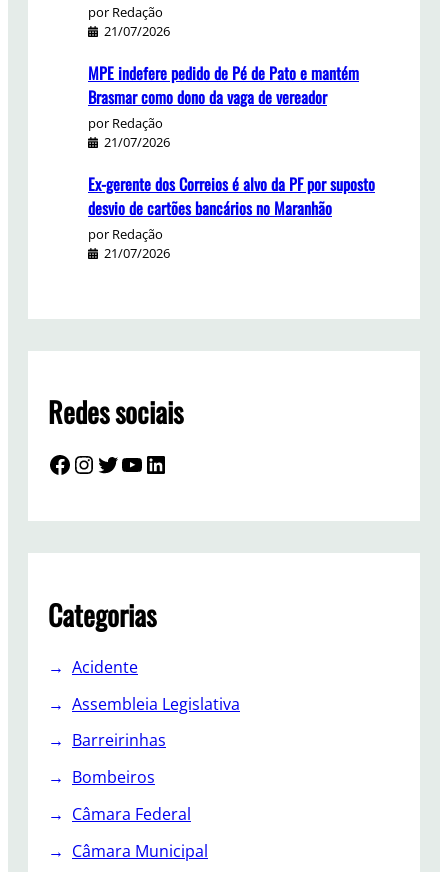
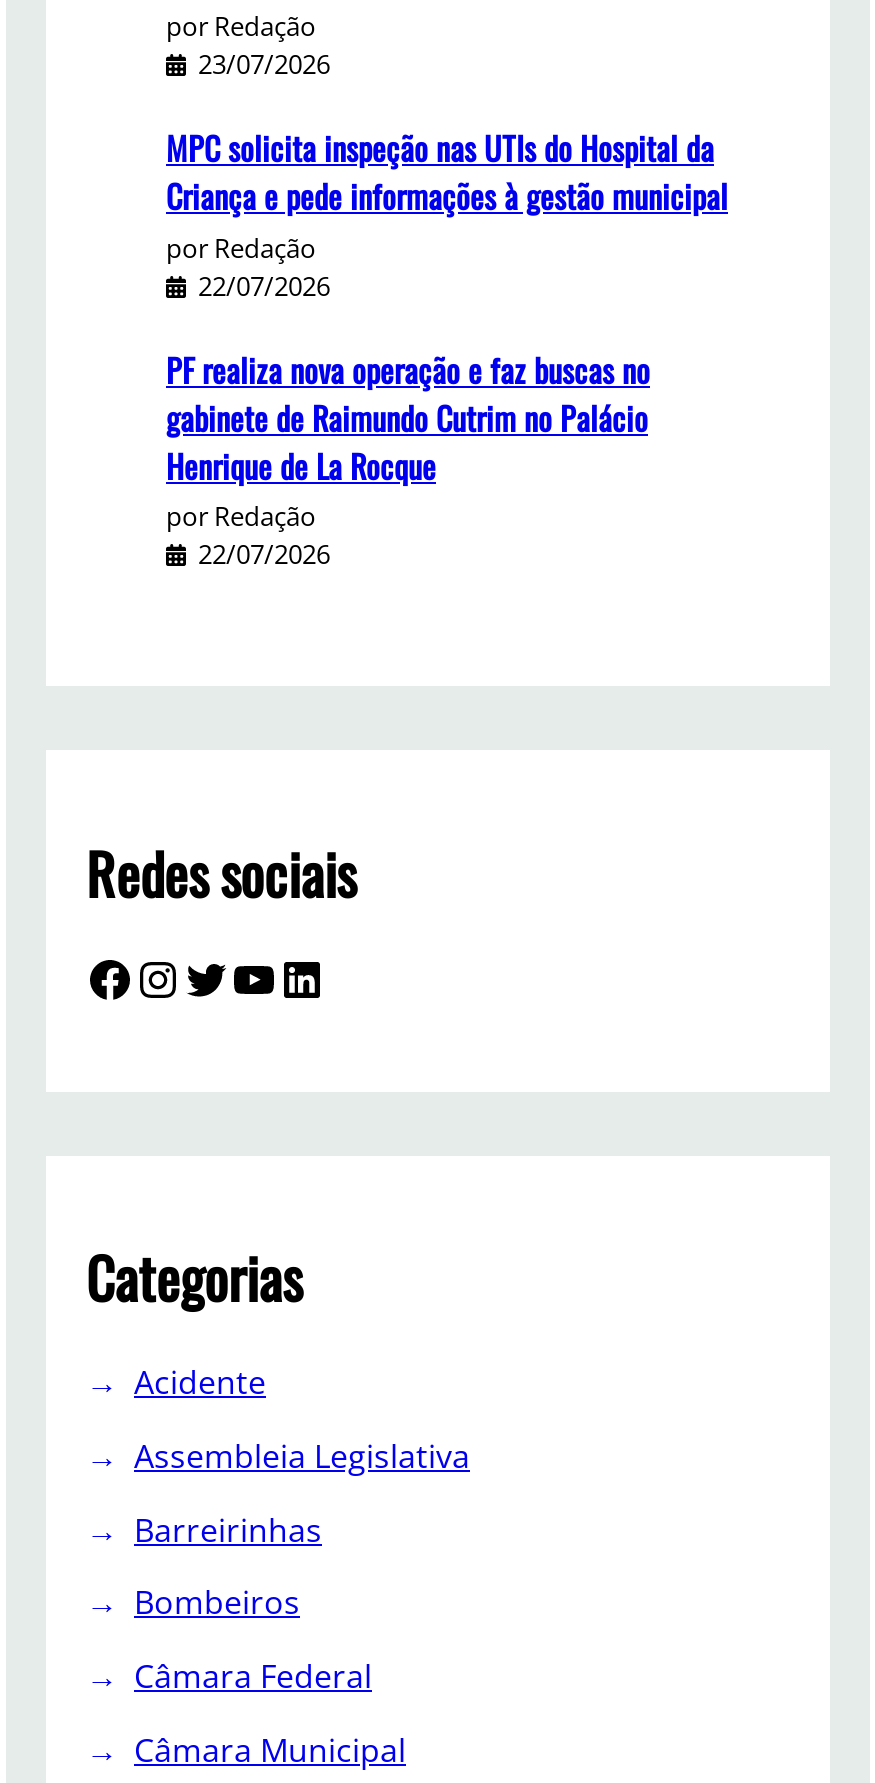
- 21/07/2026
+ 23/07/2026

- MPE indefere pedido de Pé de Pato e mantém
- Brasmar como dono da vaga de vereador
+ MPC solicita inspeção nas UTIs do Hospital da
+ Criança e pede informações à gestão municipal

- 21/07/2026
+ 22/07/2026

- Ex-gerente dos Correios é alvo da PF por suposto
- desvio de cartões bancários no Maranhão
+ PF realiza nova operação e faz buscas no
+ gabinete de Raimundo Cutrim no Palácio
+ Henrique de La Rocque

- 21/07/2026
+ 22/07/2026
